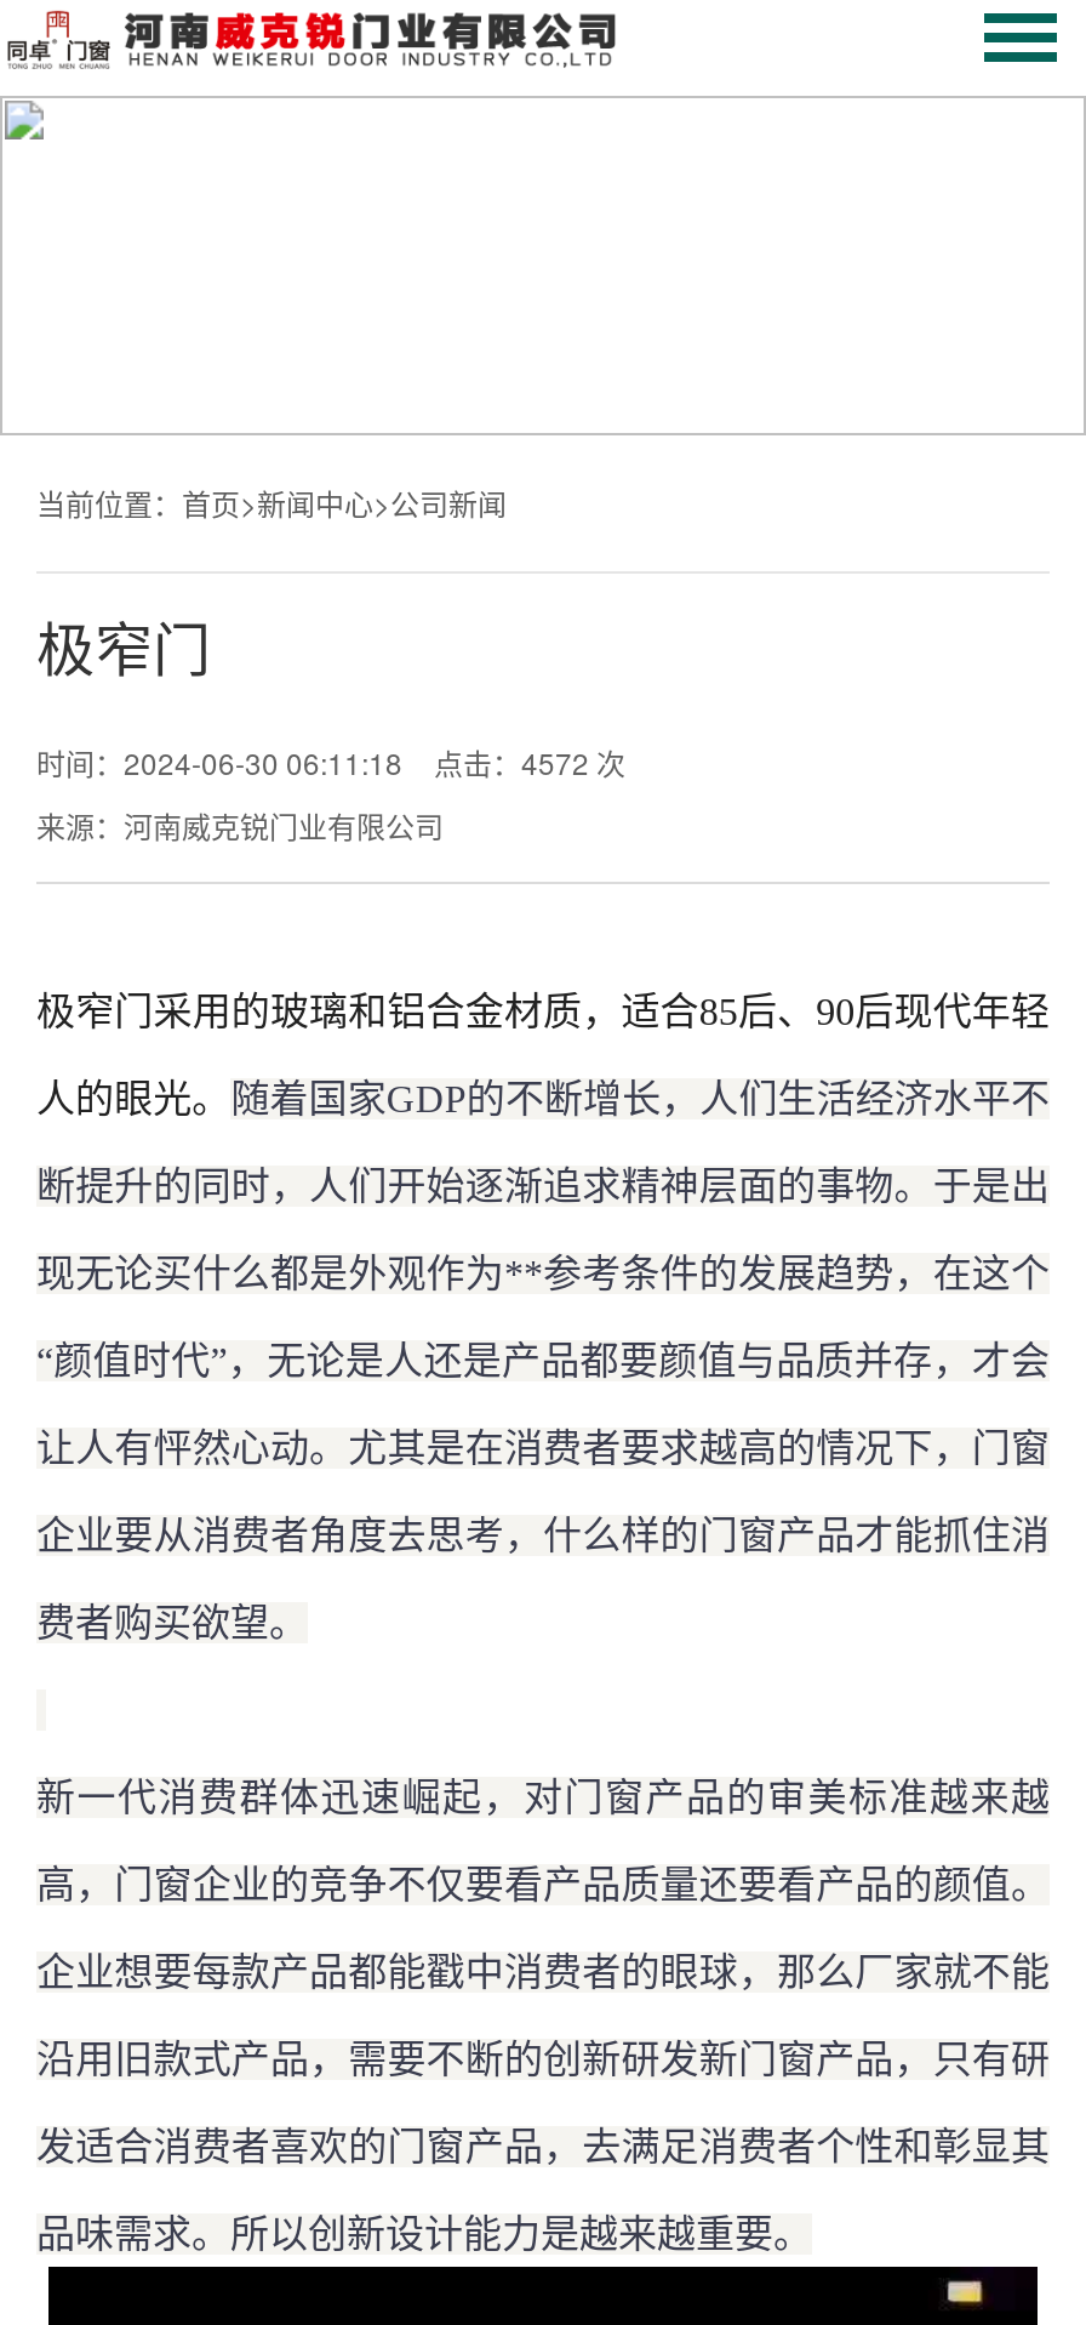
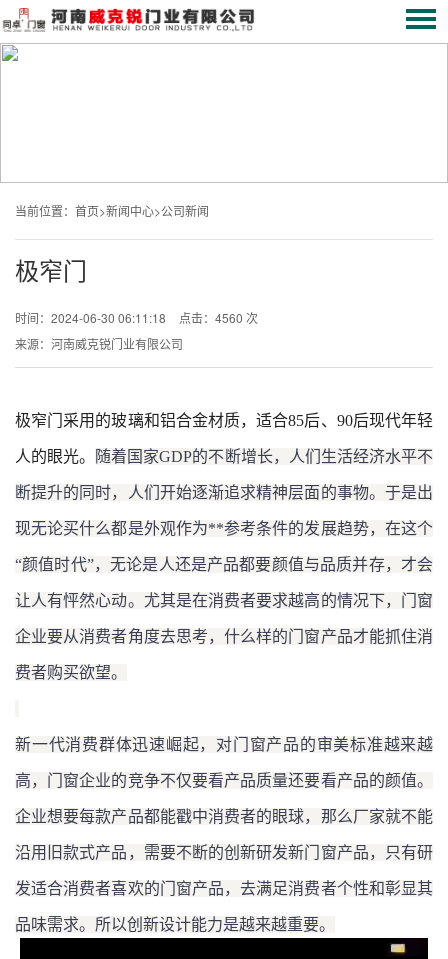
- 时间：2024-06-30 06:11:18 点击：4572 次
+ 时间：2024-06-30 06:11:18 点击：4560 次
